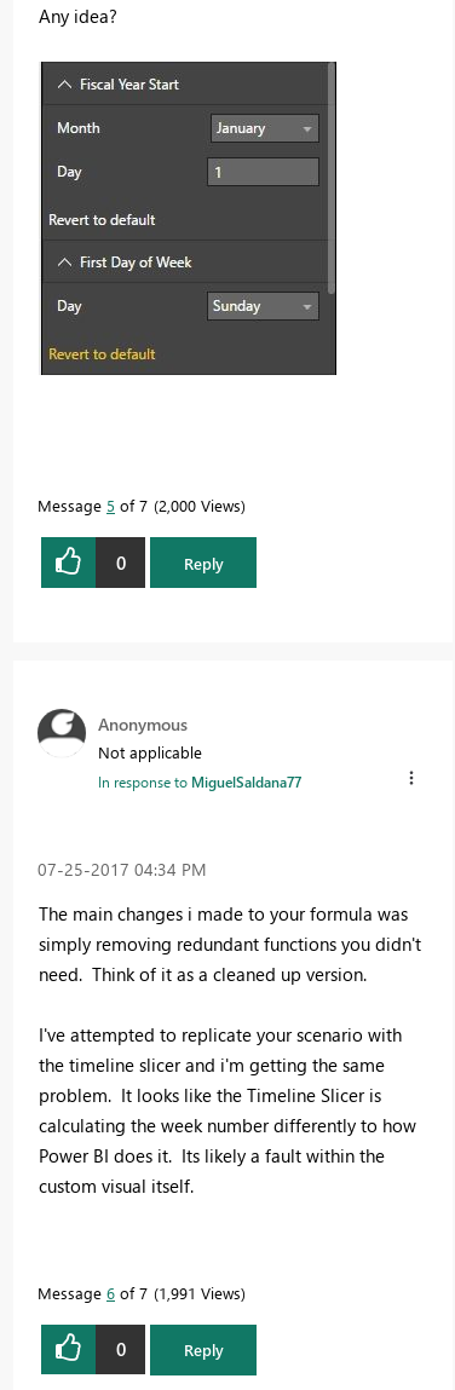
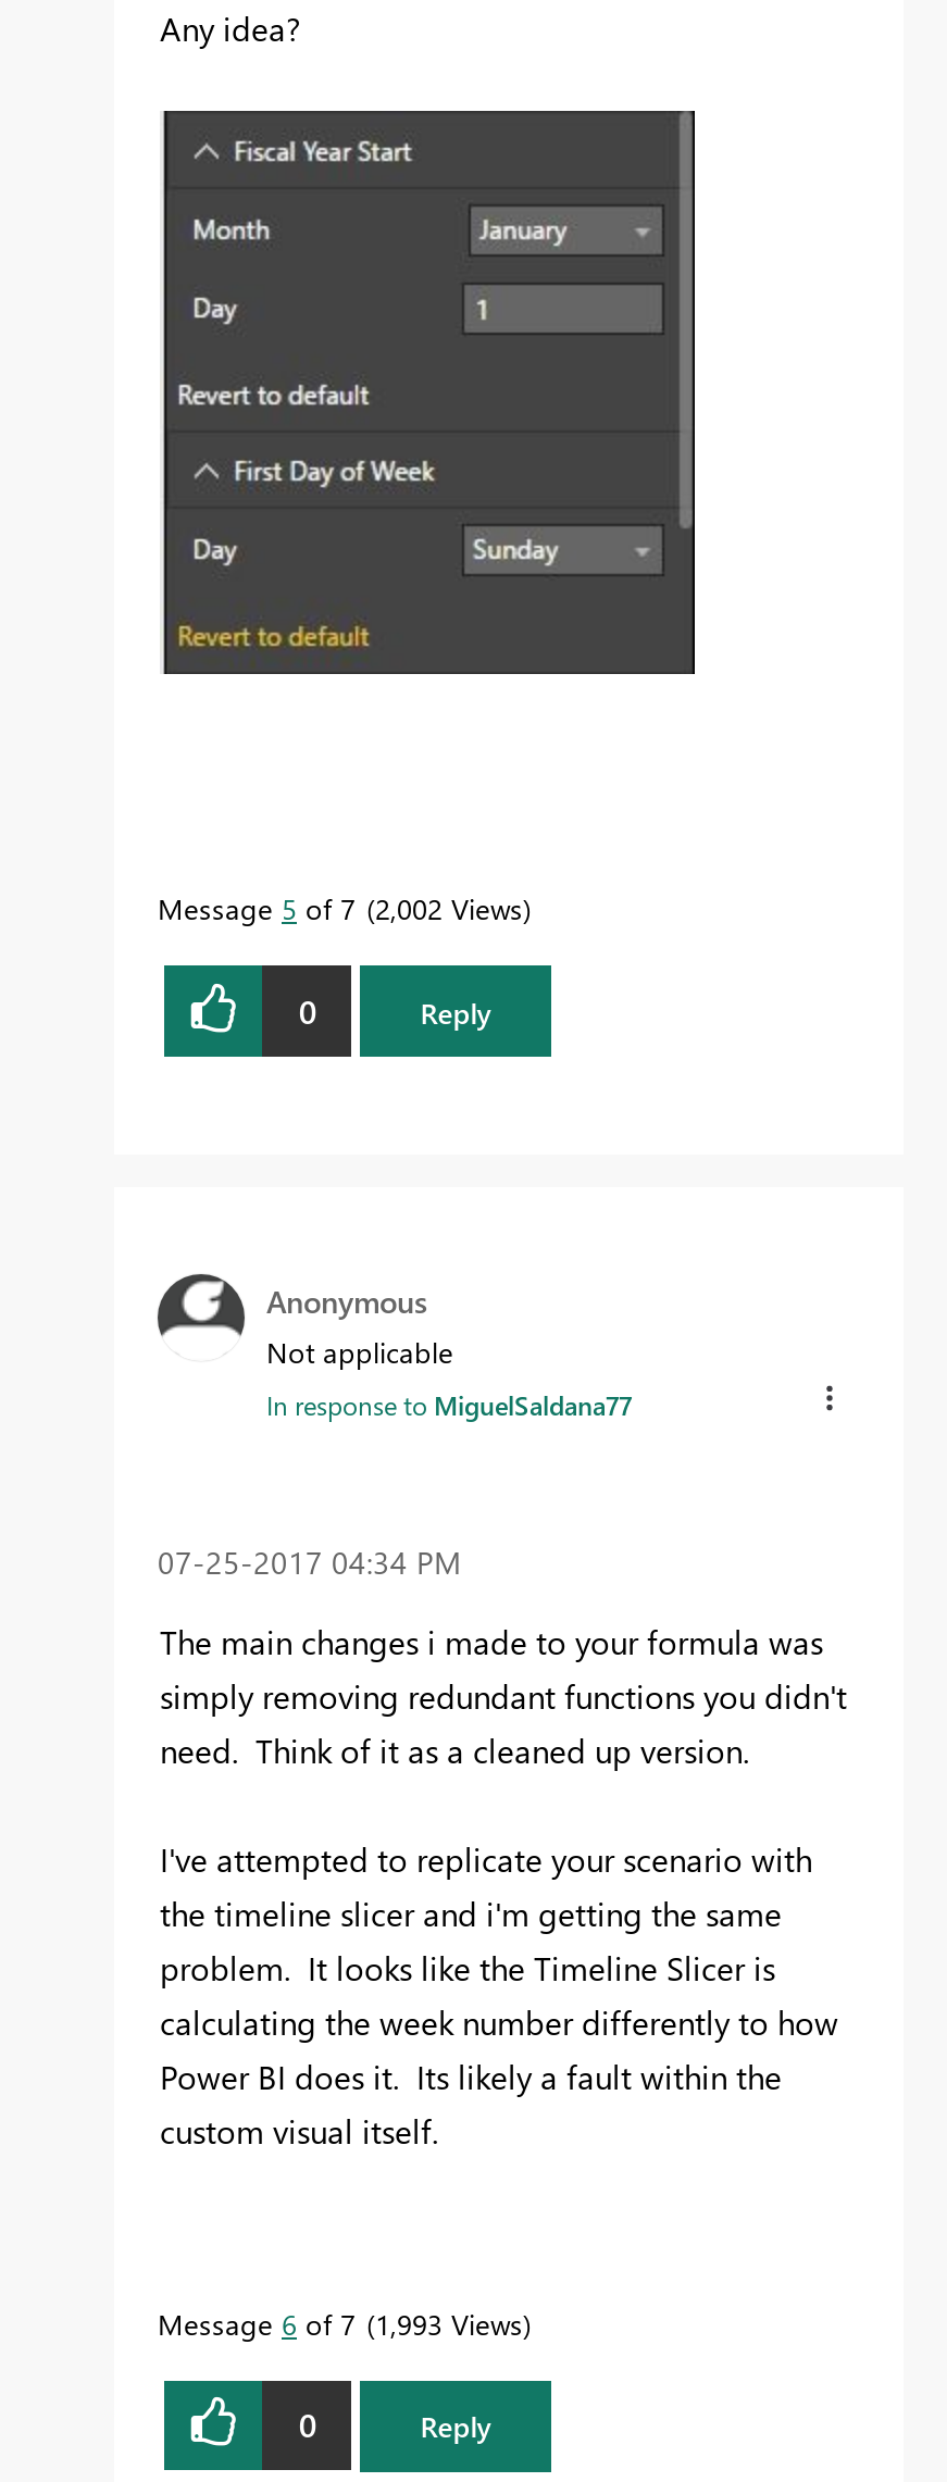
- Message 5 of 7 2,000 Views
+ Message 5 of 7 2,002 Views

- Message 6 of 7 1,991 Views
+ Message 6 of 7 1,993 Views
